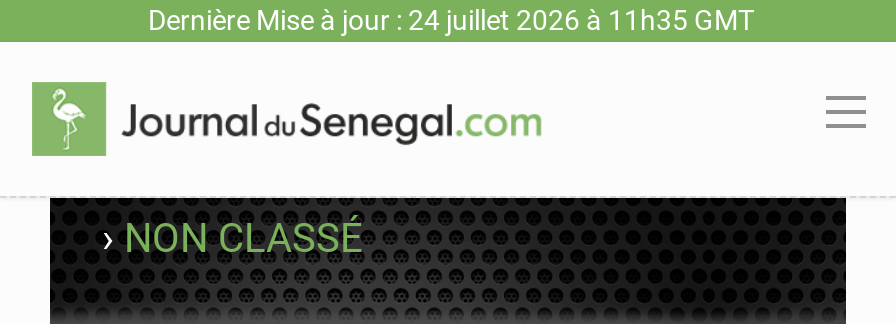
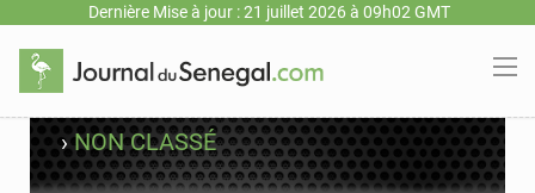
- Dernière Mise à jour : 24 juillet 2026 à 11h35 GMT
+ Dernière Mise à jour : 21 juillet 2026 à 09h02 GMT
